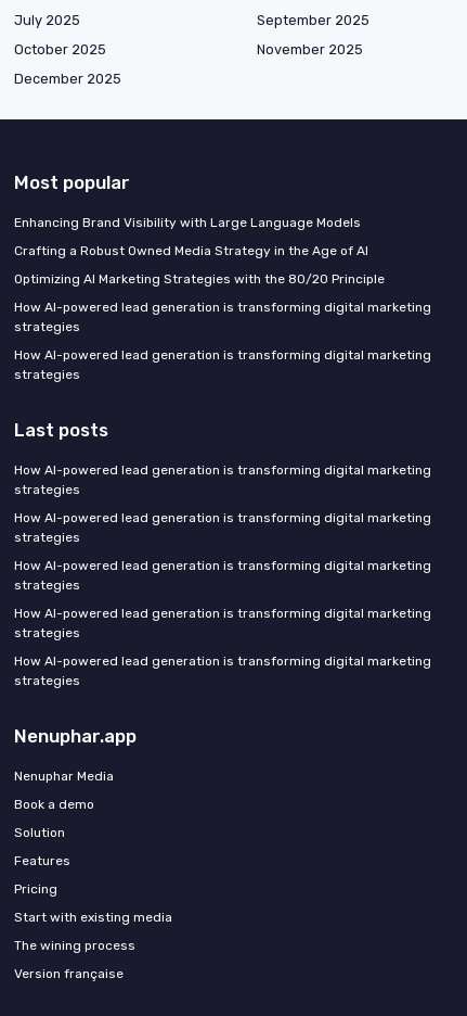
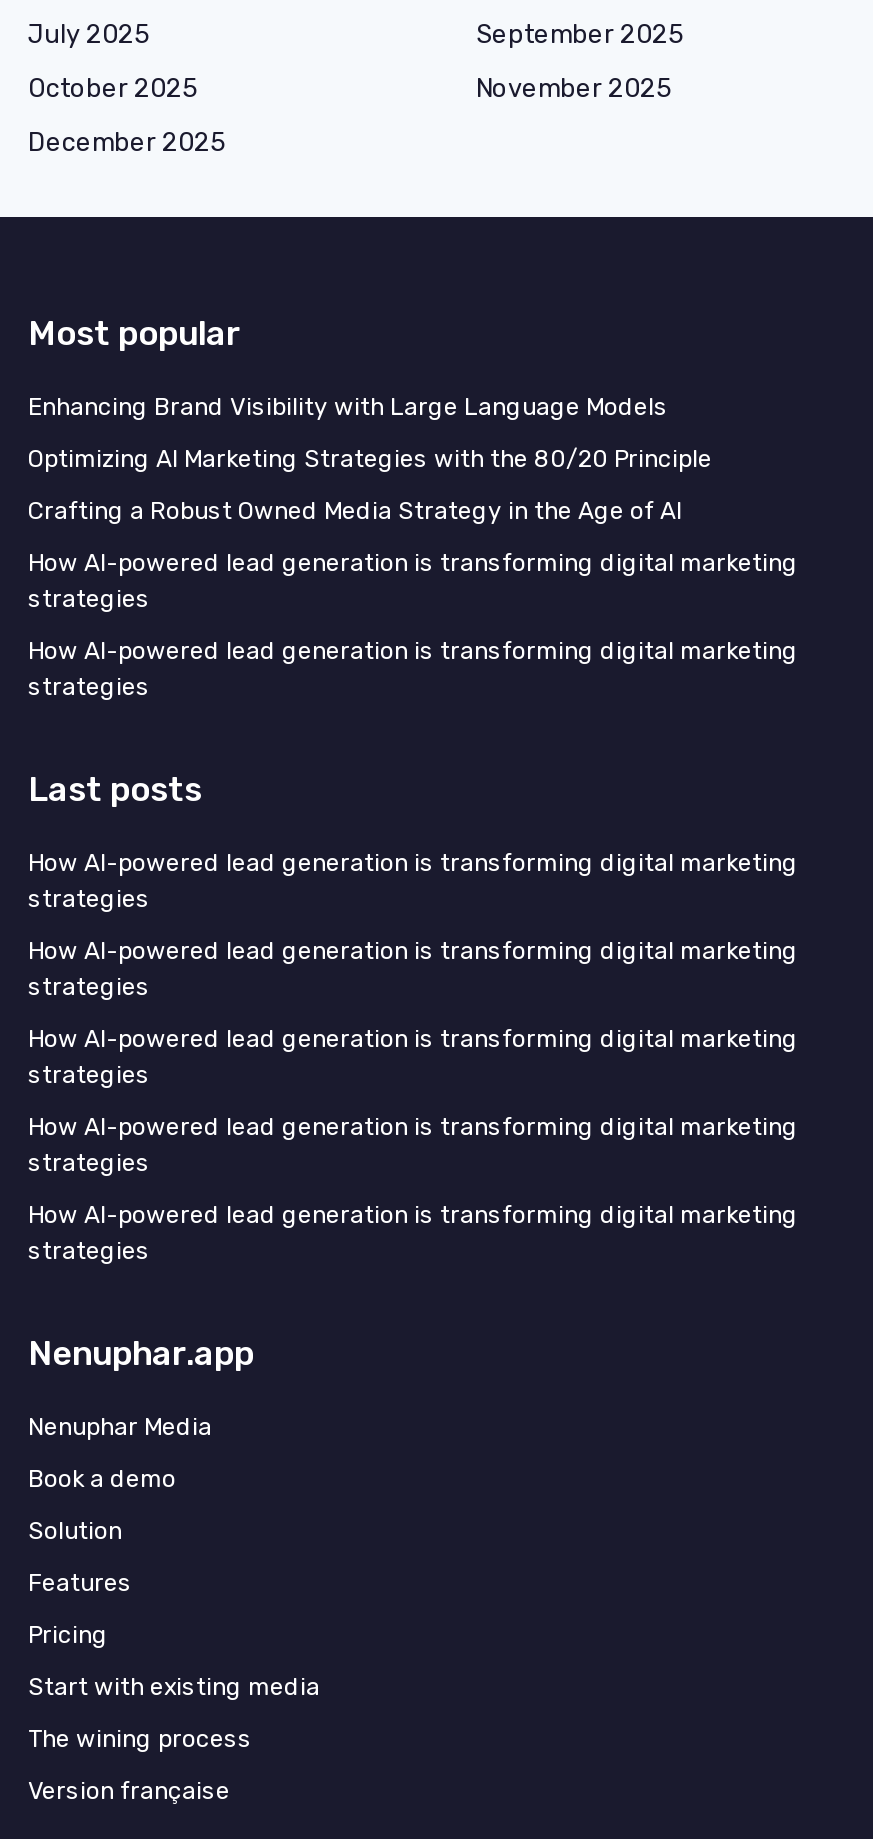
moved down: Crafting a Robust Owned Media Strategy in the Age of AI

moved up: Optimizing AI Marketing Strategies with the 80/20 Principle
